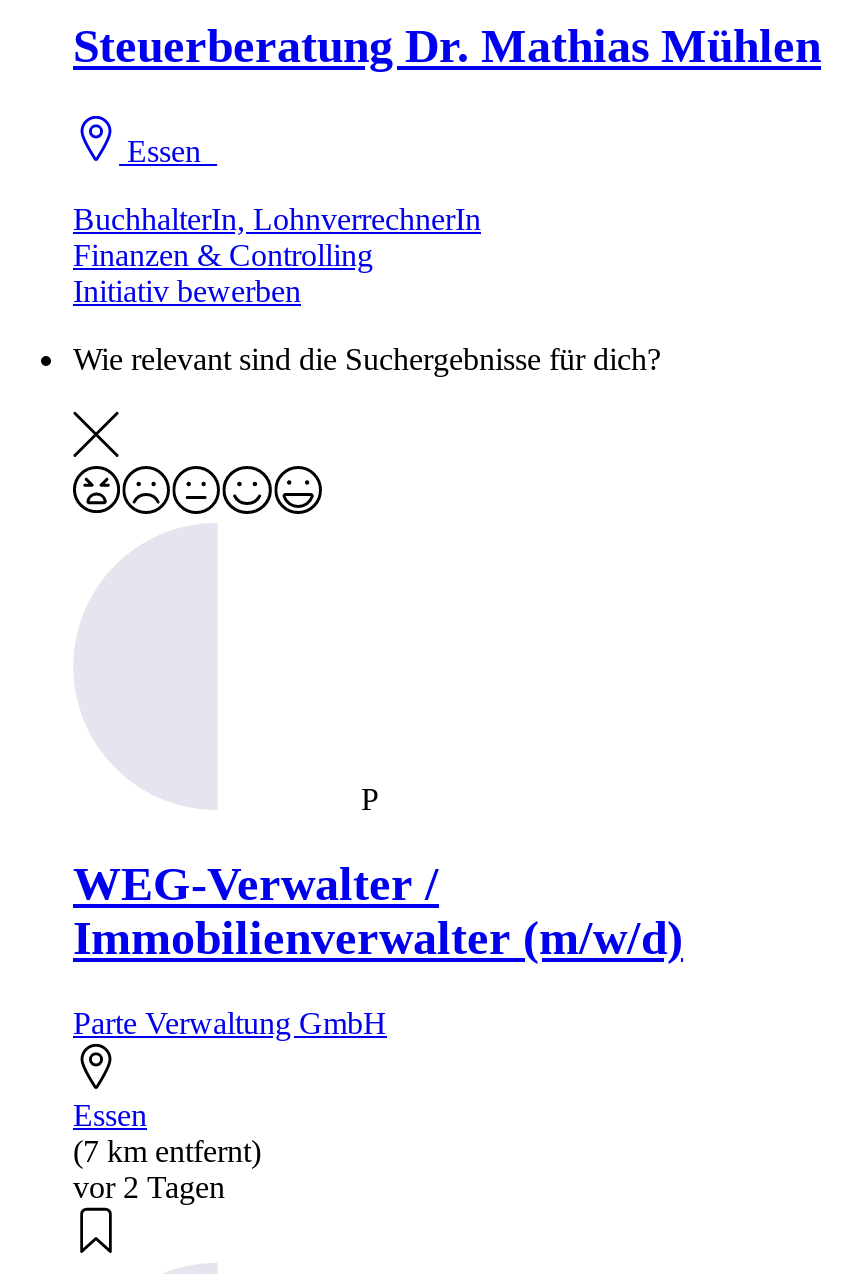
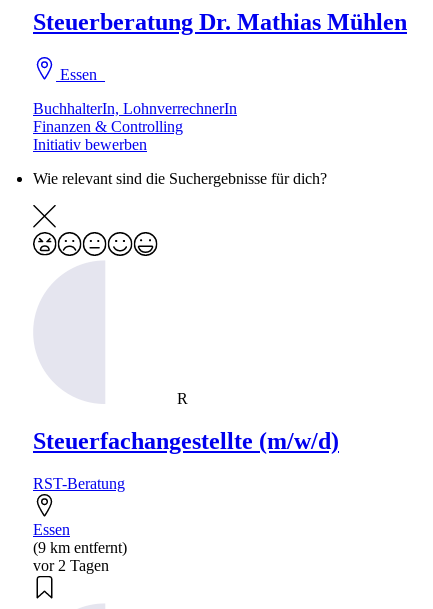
- P
+ R

- WEG-Verwalter /
- Immobilienverwalter (m/w/d)
+ Steuerfachangestellte (m/w/d)

- Parte Verwaltung GmbH
+ RST-Beratung

- (7 km entfernt)
+ (9 km entfernt)
